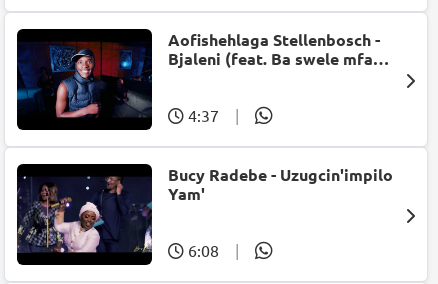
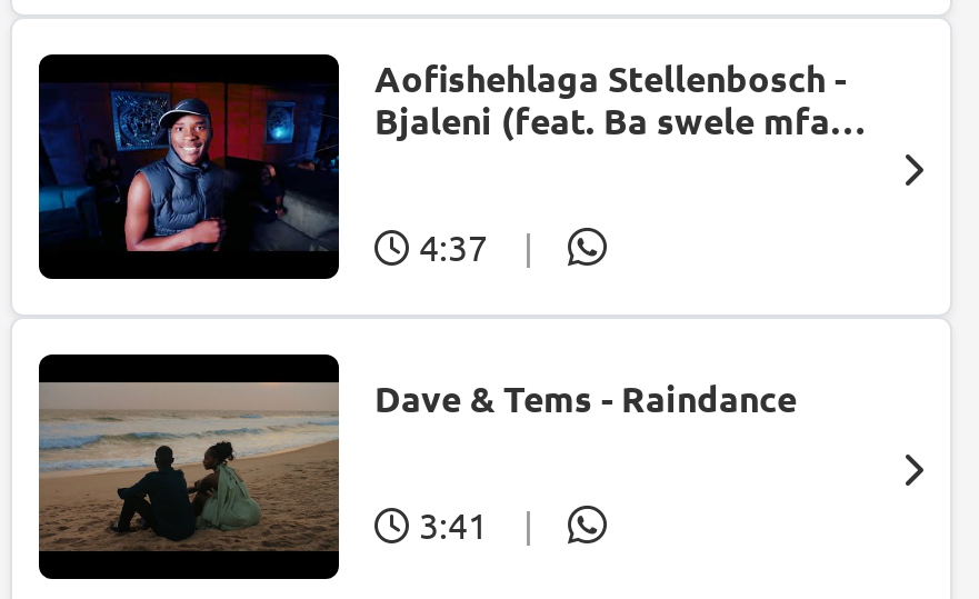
- [image]
- Bucy Radebe - Uzugcin'impilo
- Yam'
+ [image]
+ Dave & Tems - Raindance

- 6:08
+ 3:41
